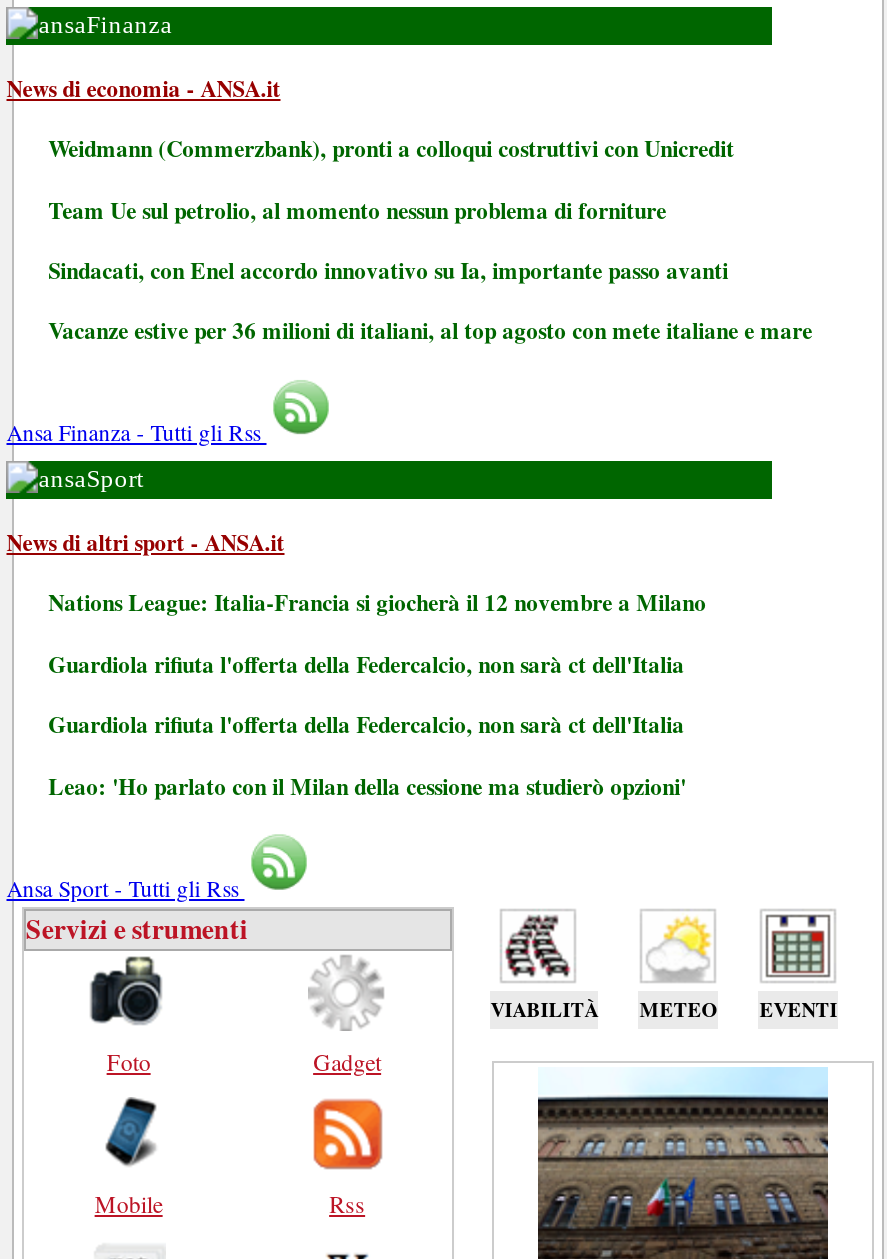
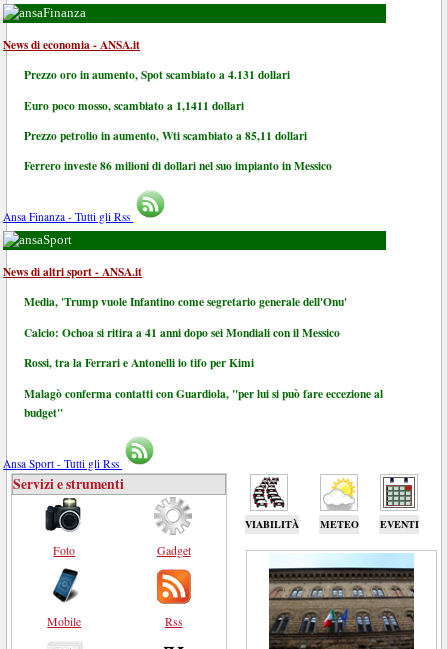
- Weidmann (Commerzbank), pronti a colloqui costruttivi con Unicredit
+ Prezzo oro in aumento, Spot scambiato a 4.131 dollari

- Team Ue sul petrolio, al momento nessun problema di forniture
+ Euro poco mosso, scambiato a 1,1411 dollari

- Sindacati, con Enel accordo innovativo su Ia, importante passo avanti
+ Prezzo petrolio in aumento, Wti scambiato a 85,11 dollari

- Vacanze estive per 36 milioni di italiani, al top agosto con mete italiane e mare
+ Ferrero investe 86 milioni di dollari nel suo impianto in Messico

- Nations League: Italia-Francia si giocherà il 12 novembre a Milano
+ Media, 'Trump vuole Infantino come segretario generale dell'Onu'

- Guardiola rifiuta l'offerta della Federcalcio, non sarà ct dell'Italia
+ Calcio: Ochoa si ritira a 41 anni dopo sei Mondiali con il Messico

- Guardiola rifiuta l'offerta della Federcalcio, non sarà ct dell'Italia
+ Rossi, tra la Ferrari e Antonelli io tifo per Kimi

- Leao: 'Ho parlato con il Milan della cessione ma studierò opzioni'
+ Malagò conferma contatti con Guardiola, "per lui si può fare eccezione al
+ budget"
